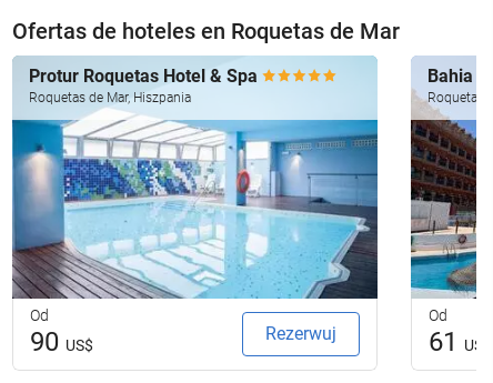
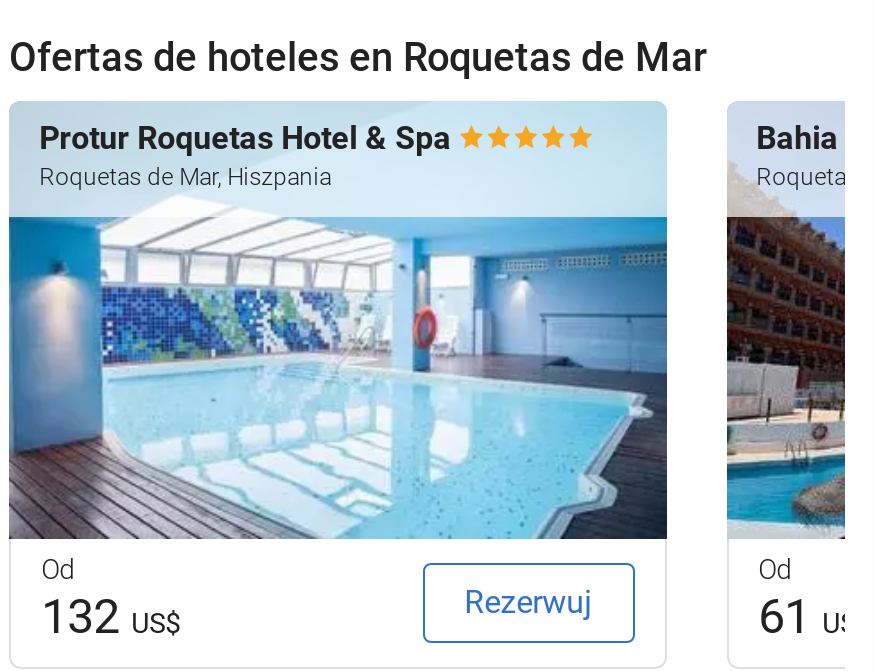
- 90 US$
+ 132 US$
